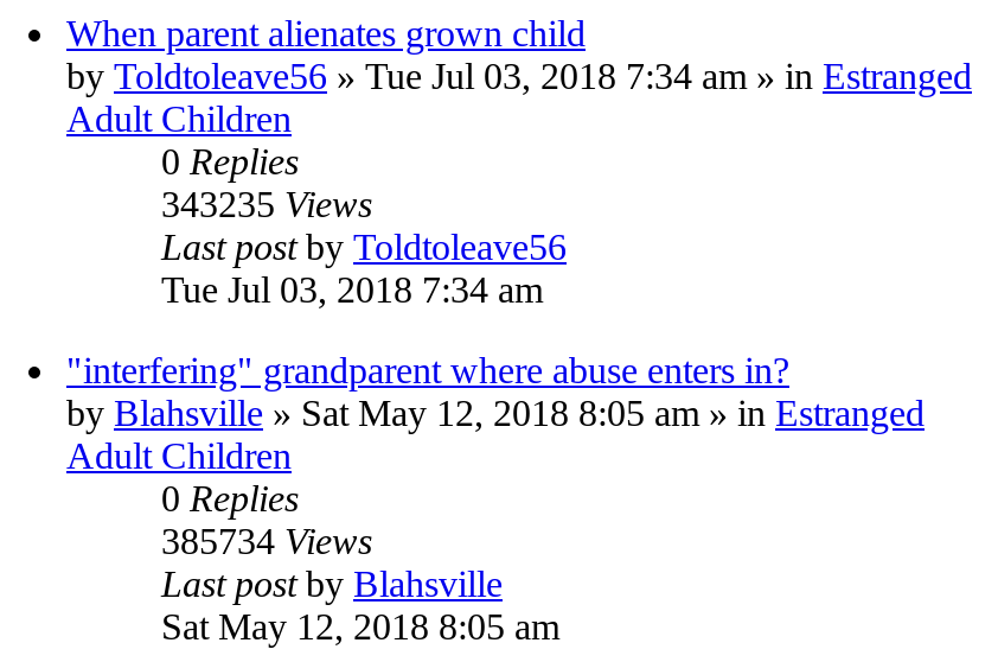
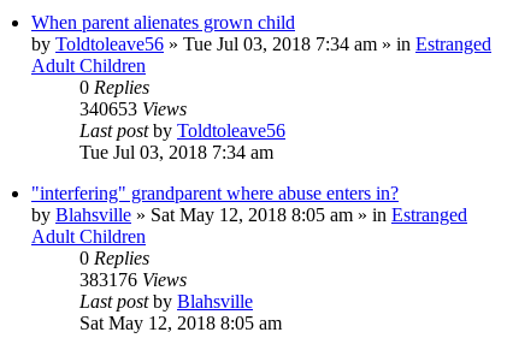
- 343235 Views
+ 340653 Views

- 385734 Views
+ 383176 Views
